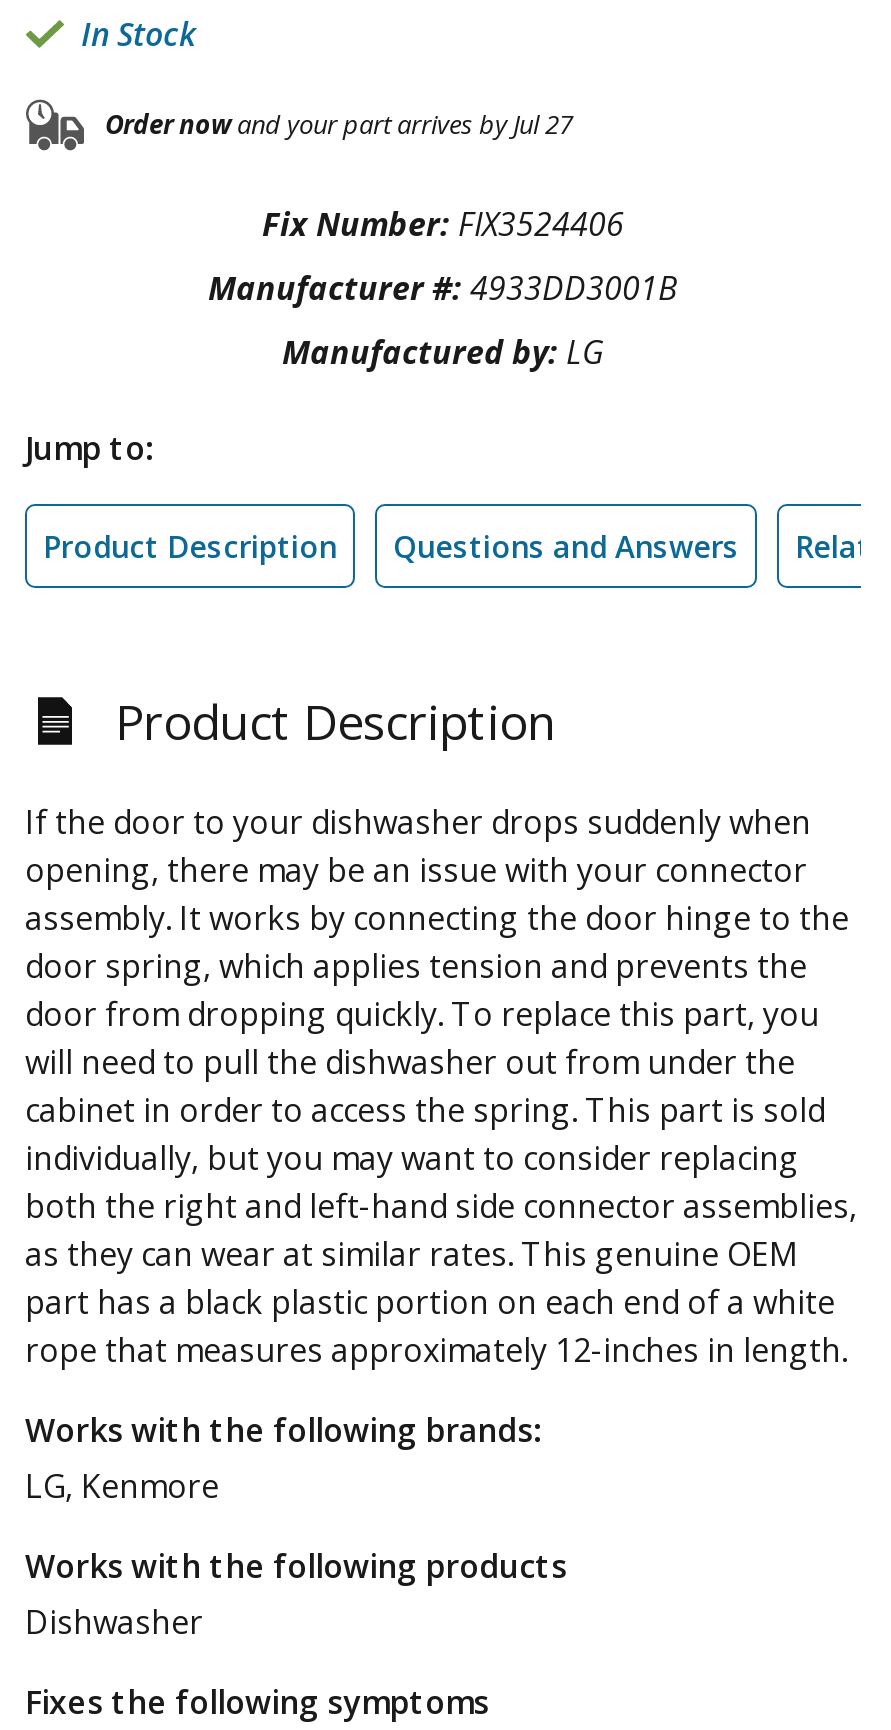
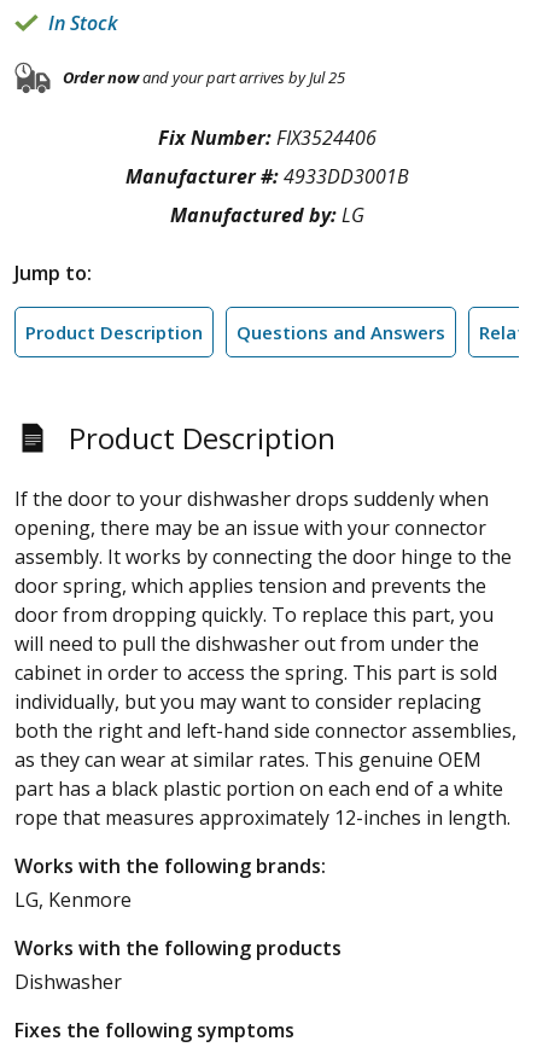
- Order nowand your part arrives by Jul 27
+ Order nowand your part arrives by Jul 25
